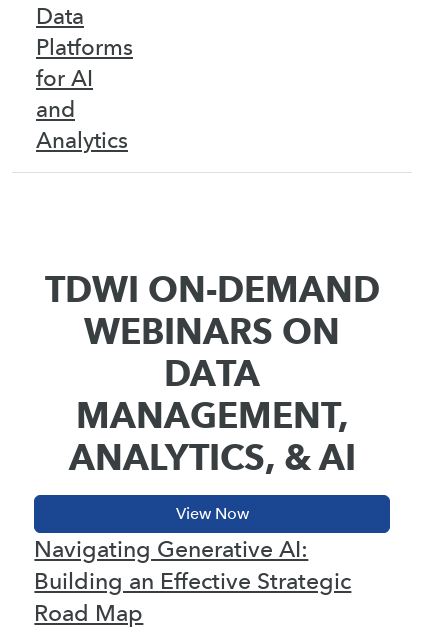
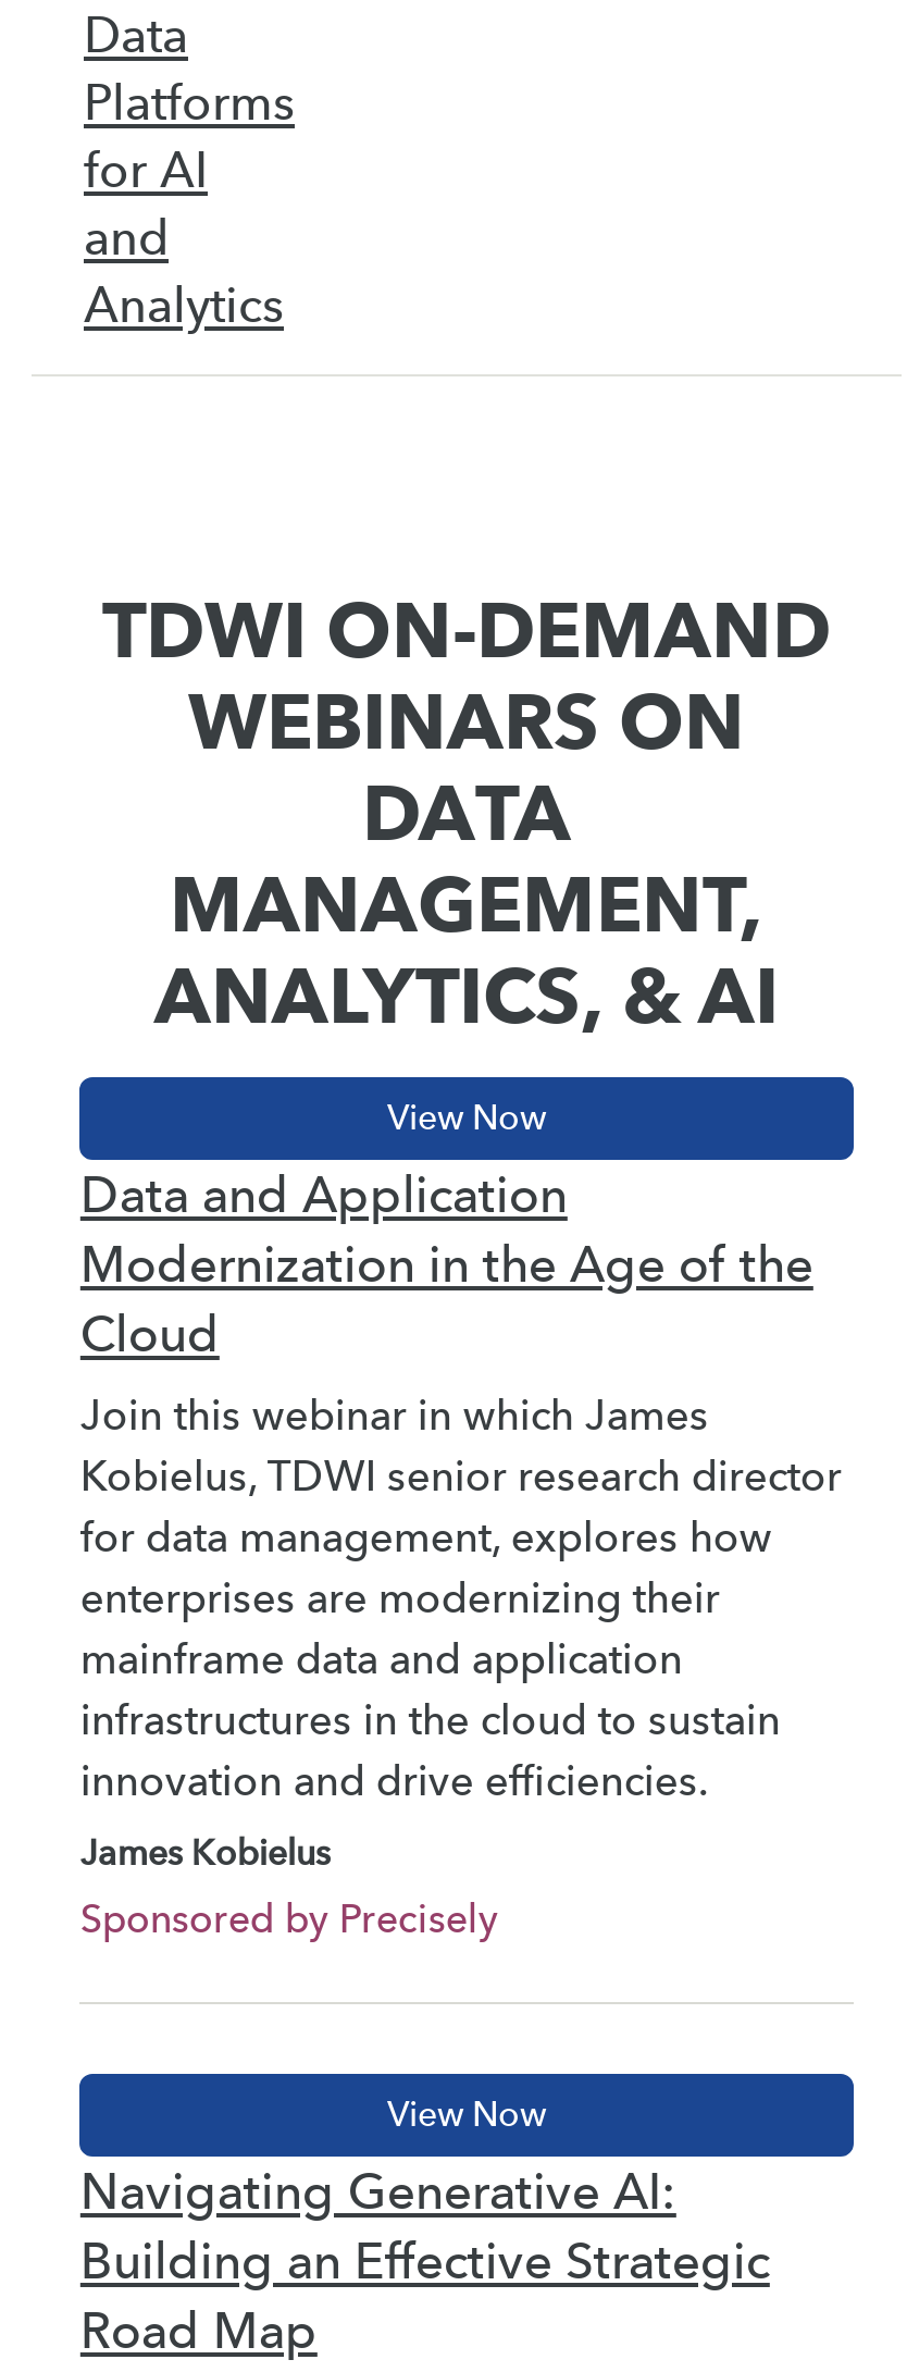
+ Data and Application
+ Modernization in the Age of the
+ Cloud
+ Join this webinar in which James
+ Kobielus, TDWI senior research director
+ for data management, explores how
+ enterprises are modernizing their
+ mainframe data and application
+ infrastructures in the cloud to sustain
+ innovation and drive efficiencies.
+ James Kobielus
+ Sponsored by Precisely
